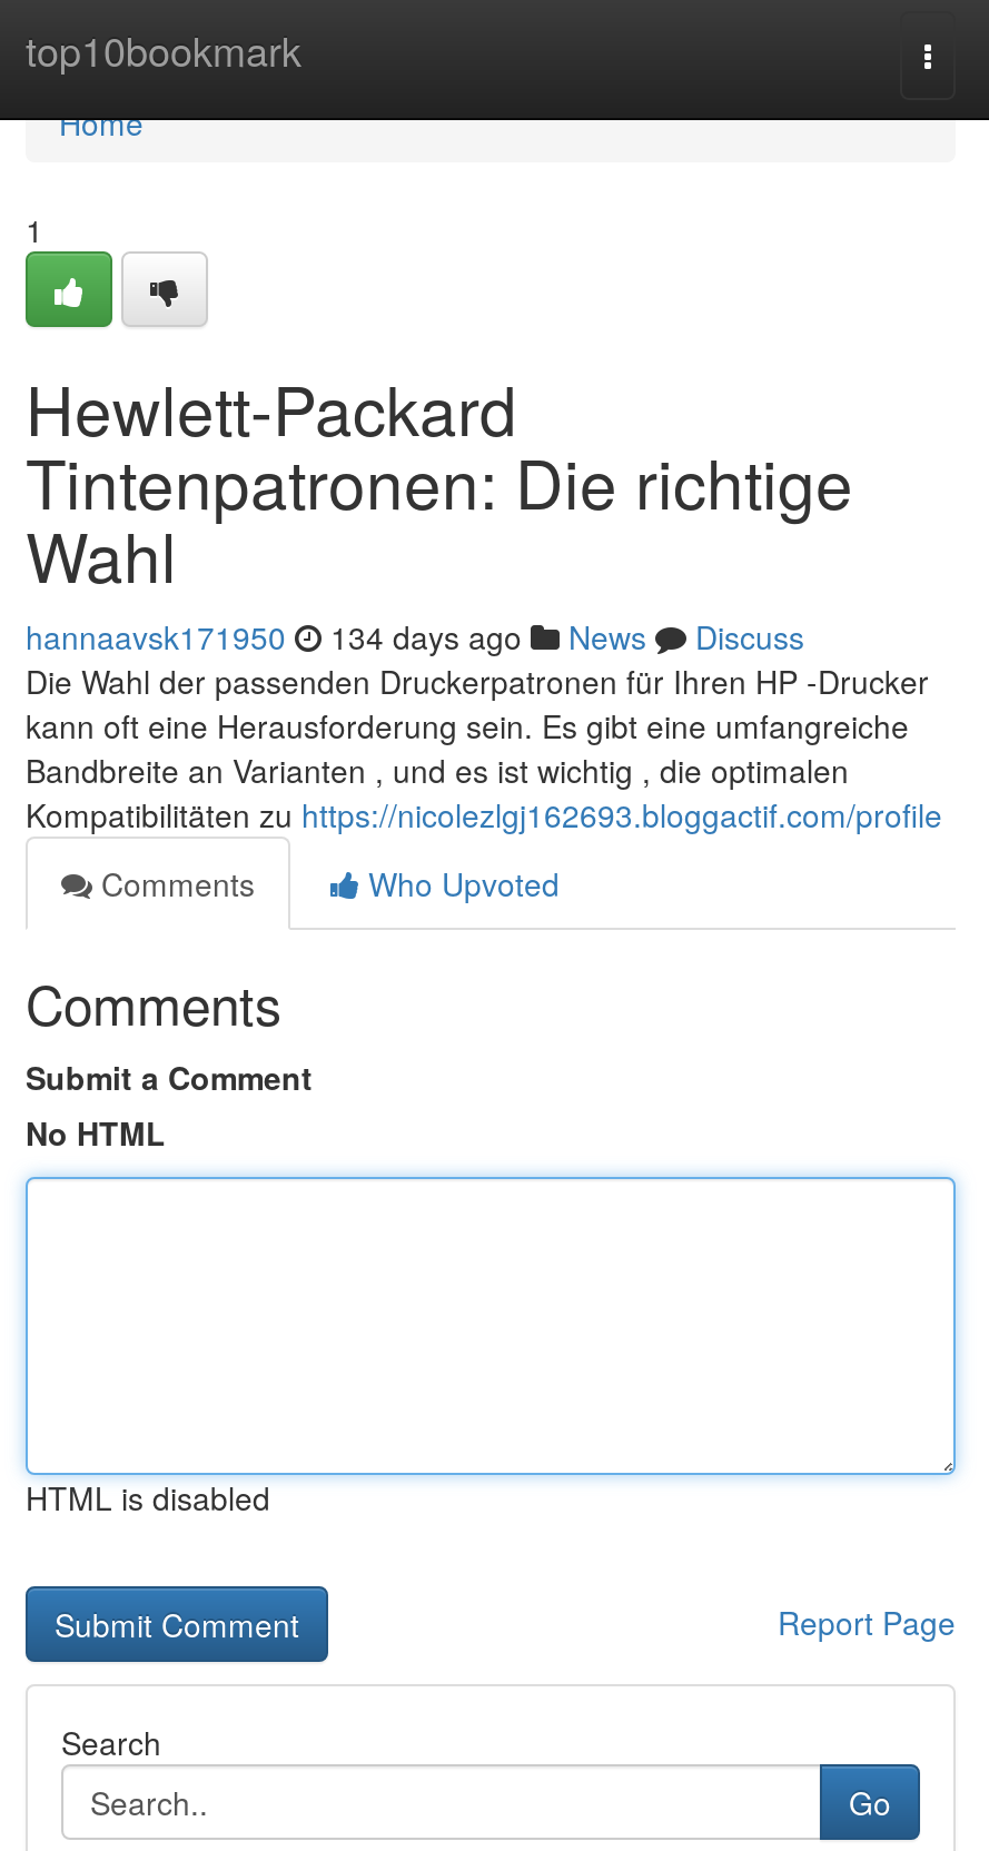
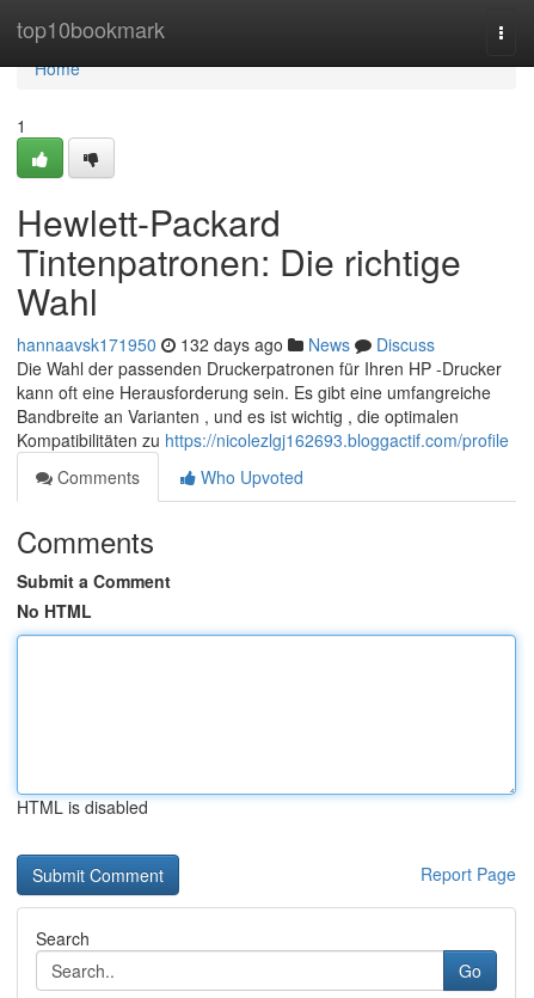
- hannaavsk171950 134 days ago News Discuss
+ hannaavsk171950 132 days ago News Discuss
